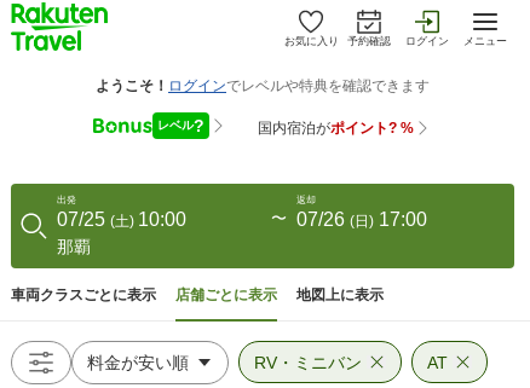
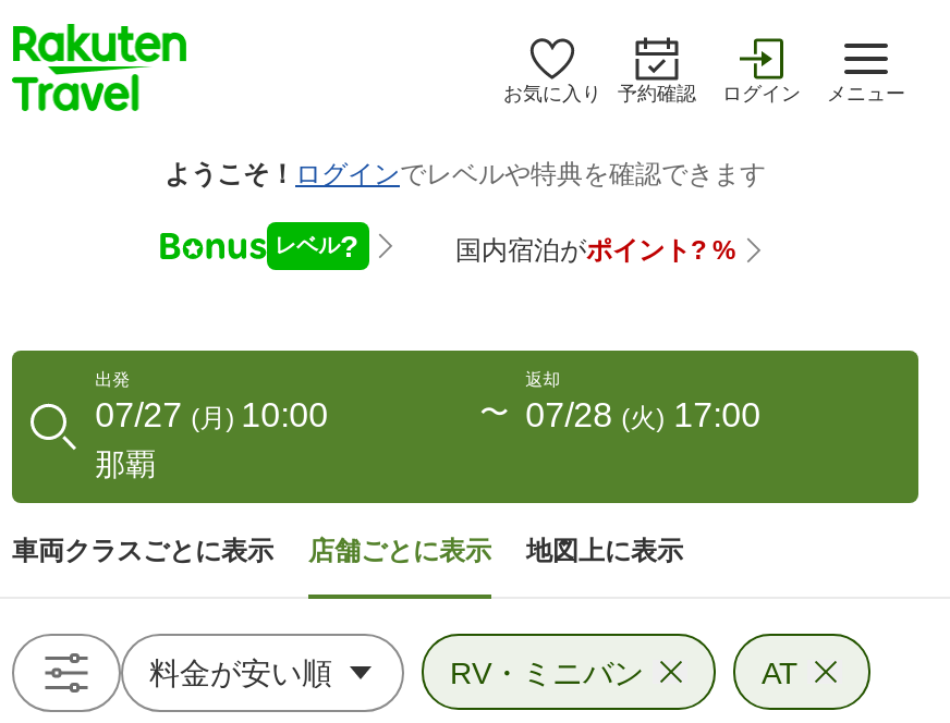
- 07/25 (土) 10:00
+ 07/27 (月) 10:00

- 07/26 (日) 17:00
+ 07/28 (火) 17:00
